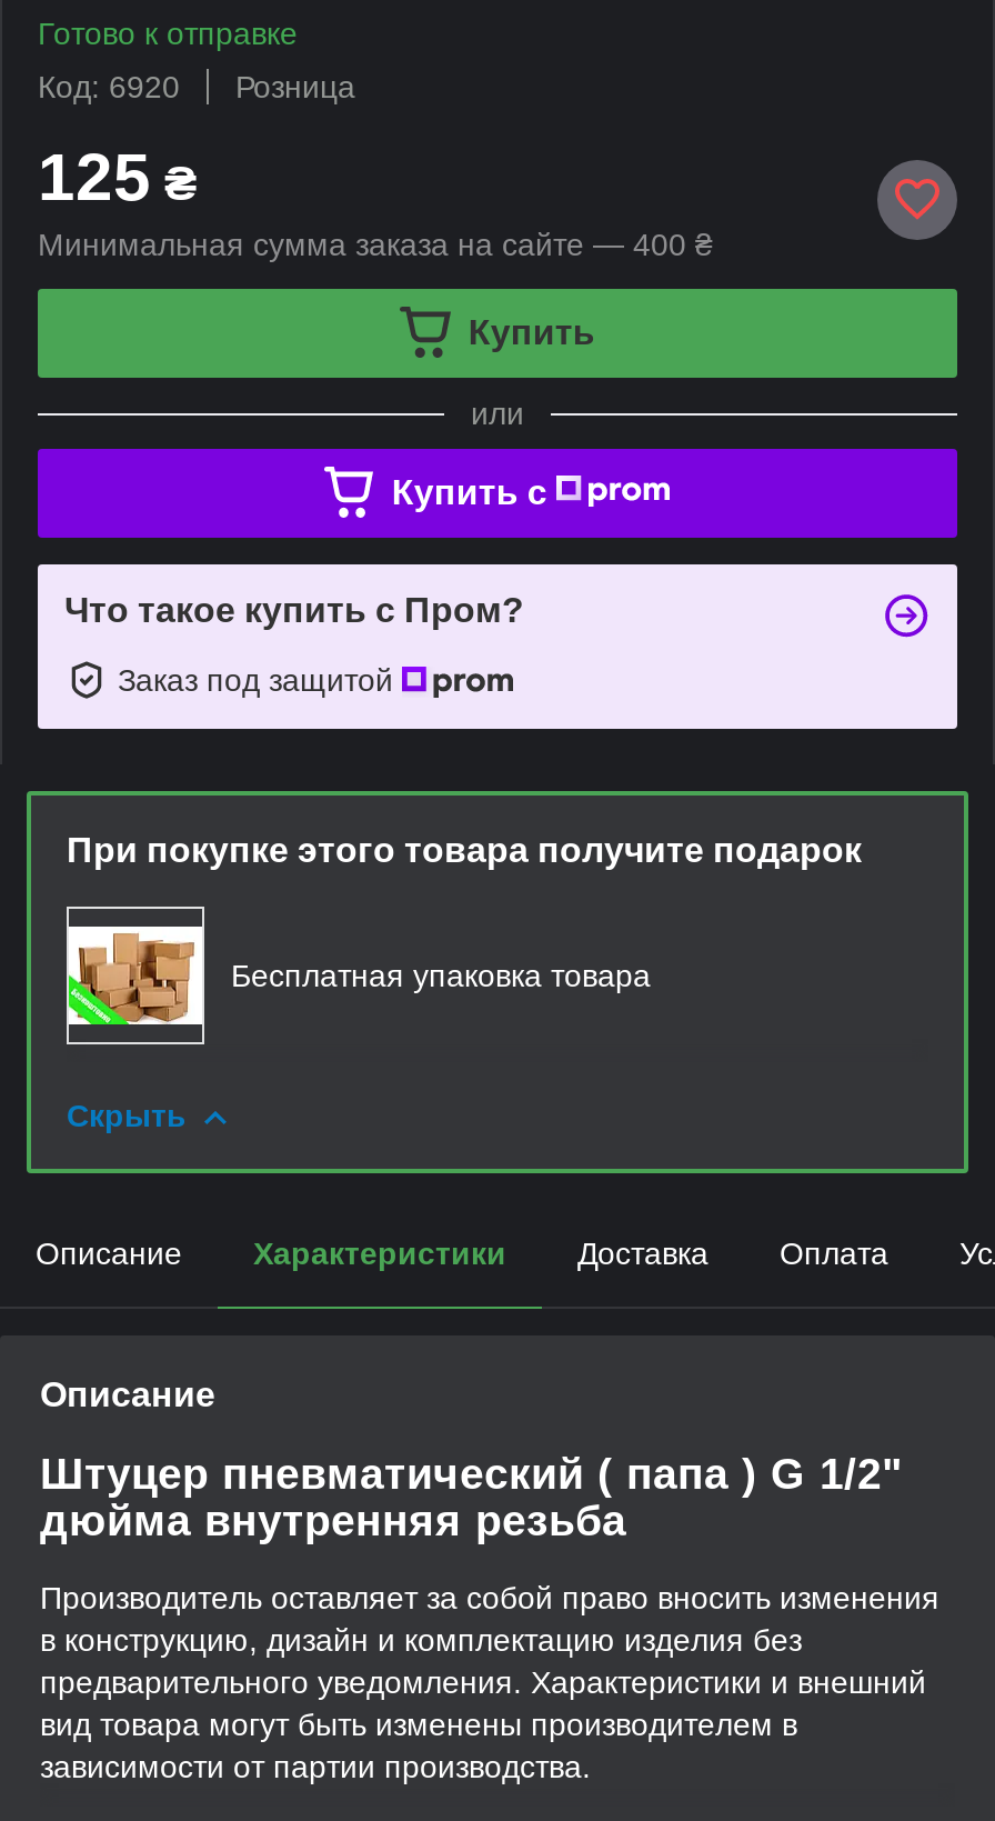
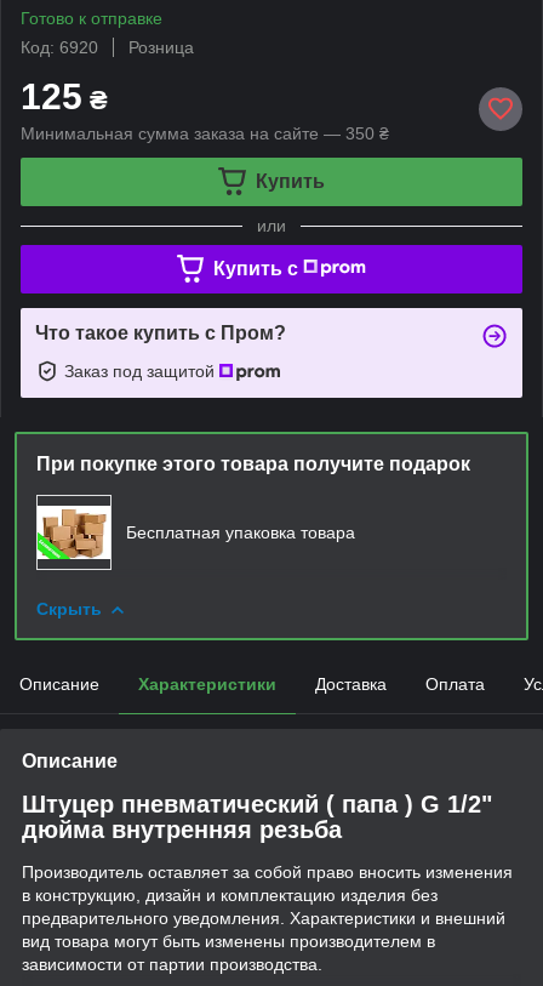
- Минимальная сумма заказа на сайте — 400 ₴
+ Минимальная сумма заказа на сайте — 350 ₴
